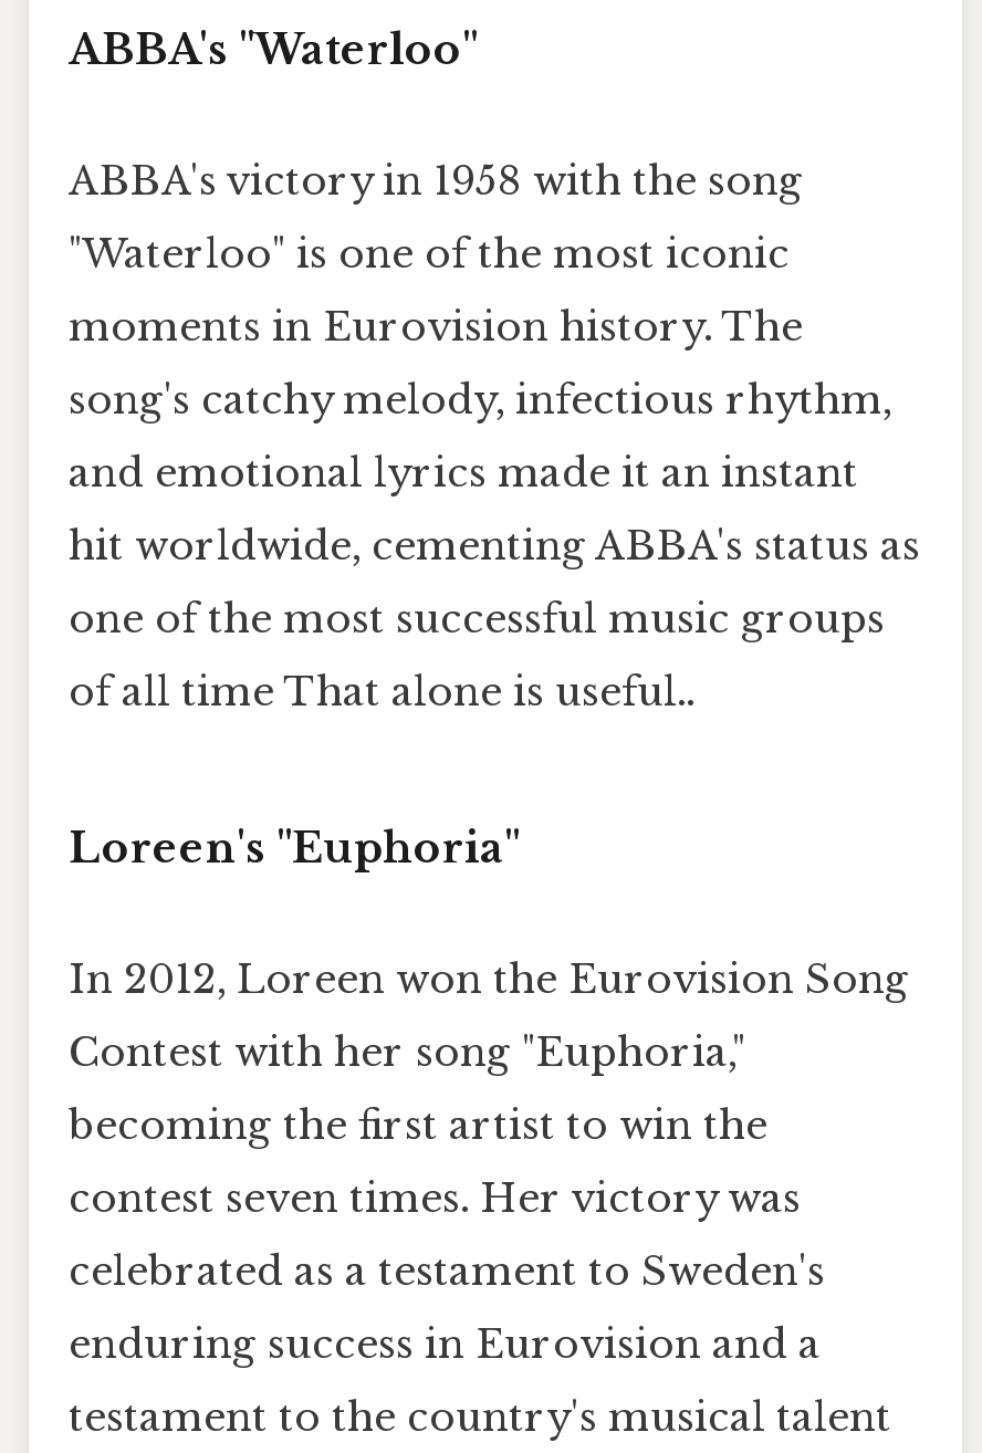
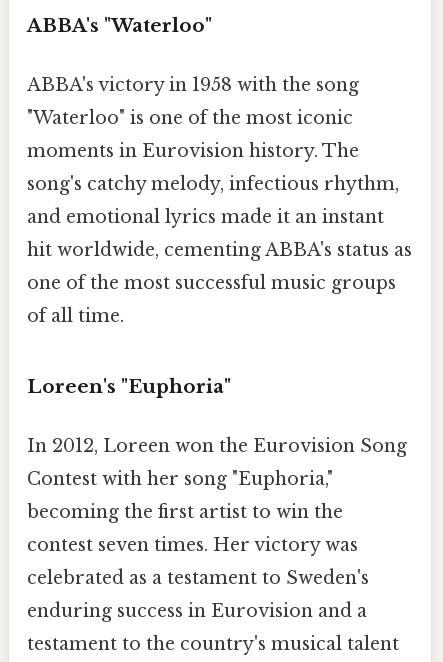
- of all time That alone is useful..
+ of all time.
